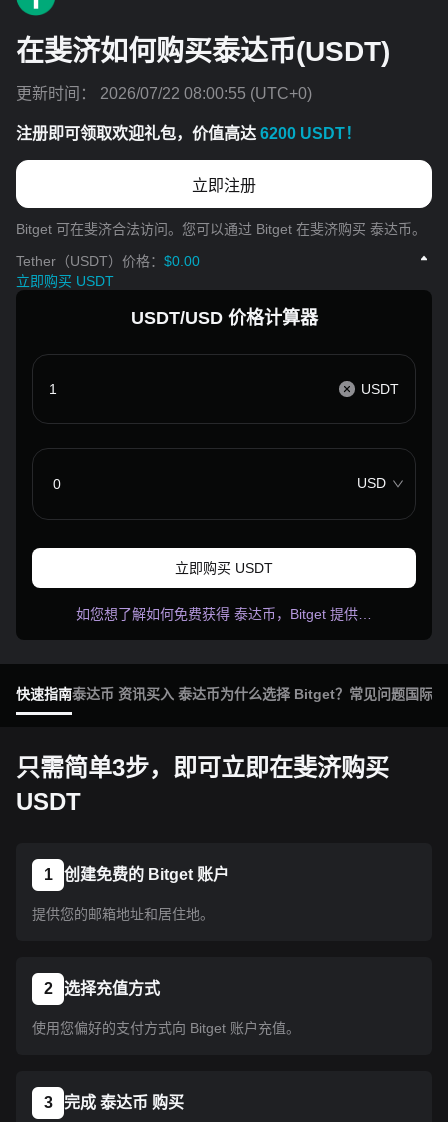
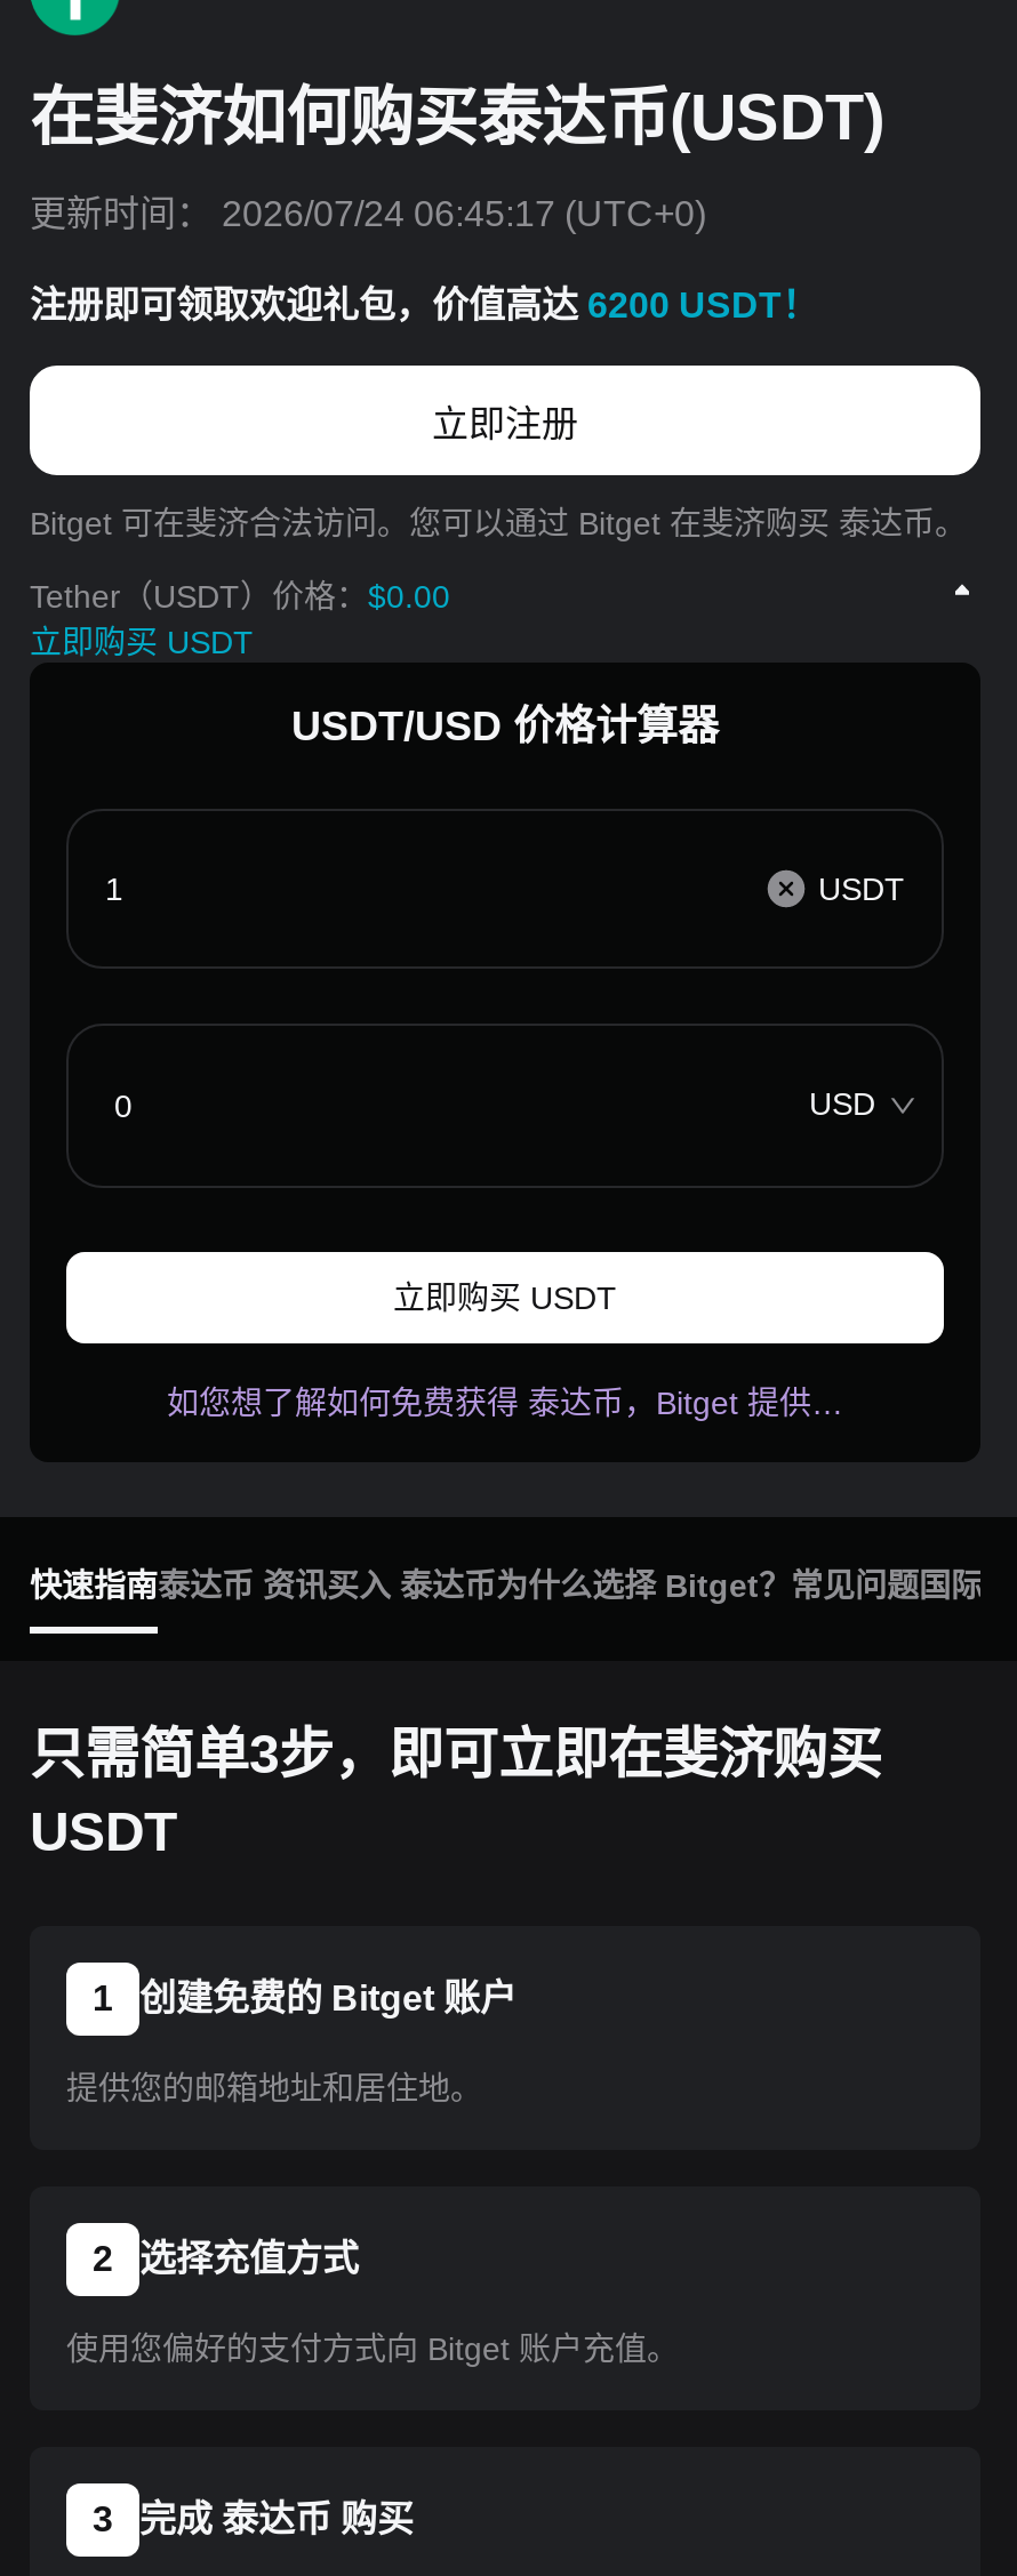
- 更新时间： 2026/07/22 08:00:55 (UTC+0)
+ 更新时间： 2026/07/24 06:45:17 (UTC+0)
